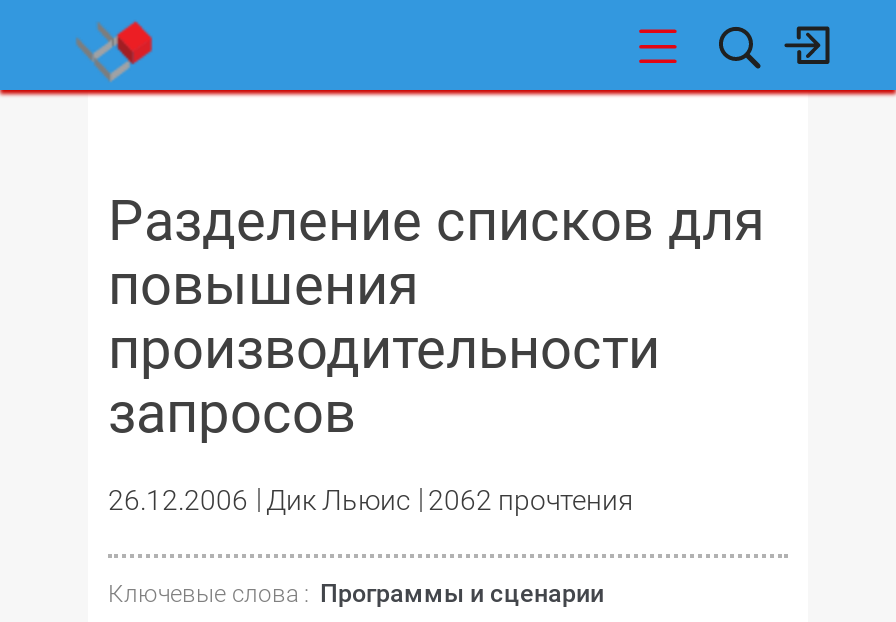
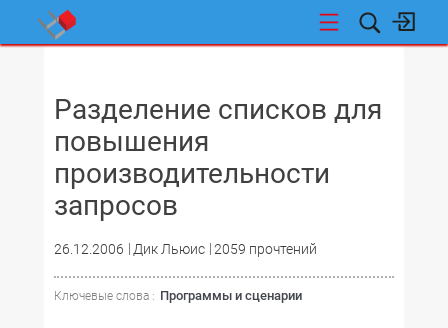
- 26.12.2006 Дик Льюис 2062 прочтения
+ 26.12.2006 Дик Льюис 2059 прочтений
